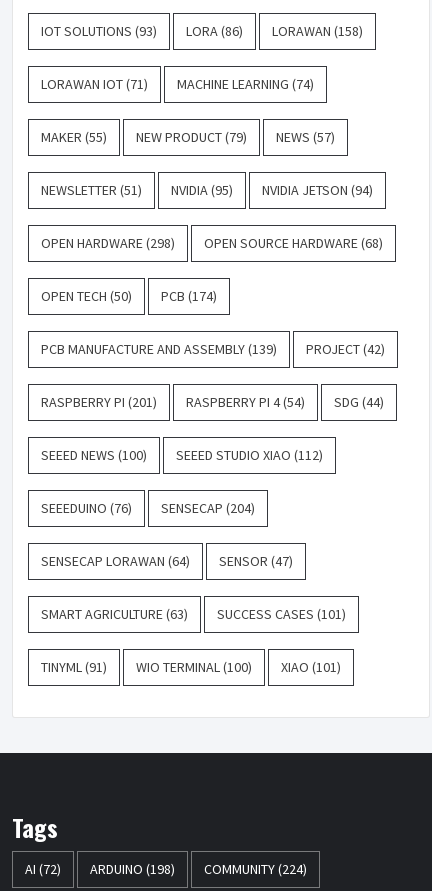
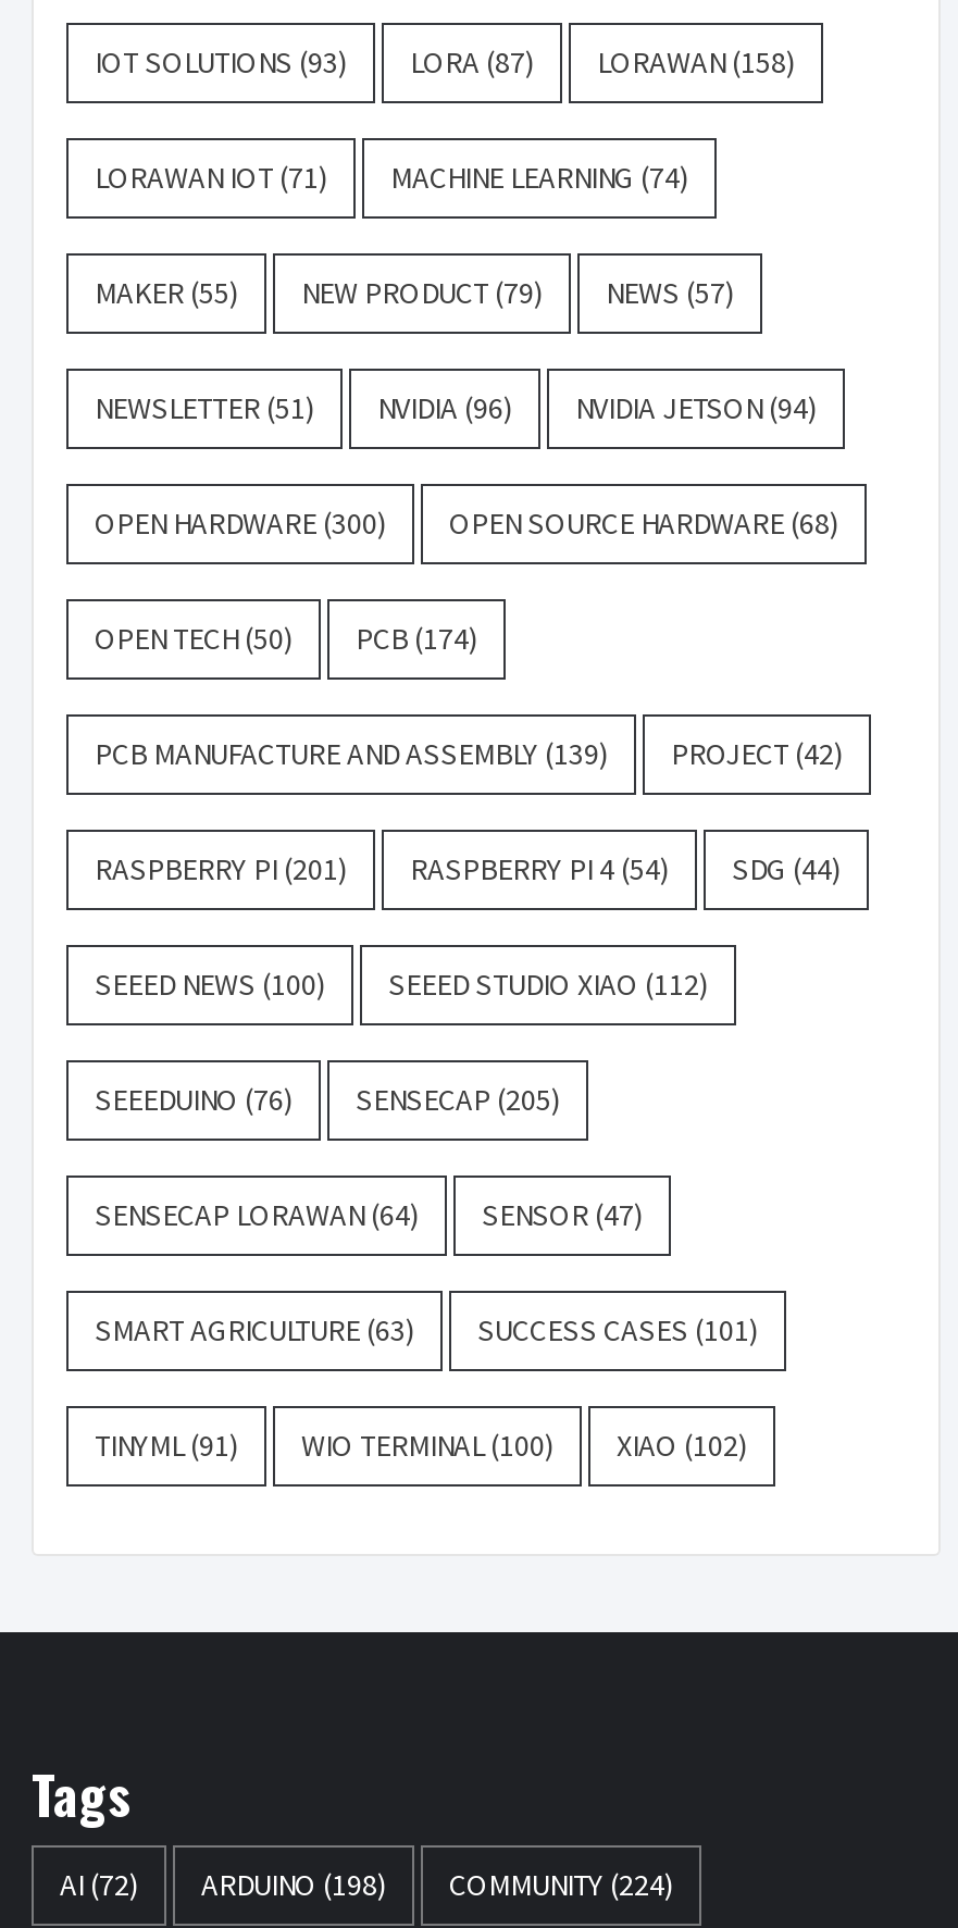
- IOT SOLUTIONS (93) LORA (86) LORAWAN (158)
+ IOT SOLUTIONS (93) LORA (87) LORAWAN (158)

- NEWSLETTER (51) NVIDIA (95) NVIDIA JETSON (94)
+ NEWSLETTER (51) NVIDIA (96) NVIDIA JETSON (94)

- OPEN HARDWARE (298)
+ OPEN HARDWARE (300)

- SEEEDUINO (76) SENSECAP (204)
+ SEEEDUINO (76) SENSECAP (205)

- TINYML(91) WIO TERMINAL(100) XIAO (101)
+ TINYML(91) WIO TERMINAL(100) XIAO (102)
